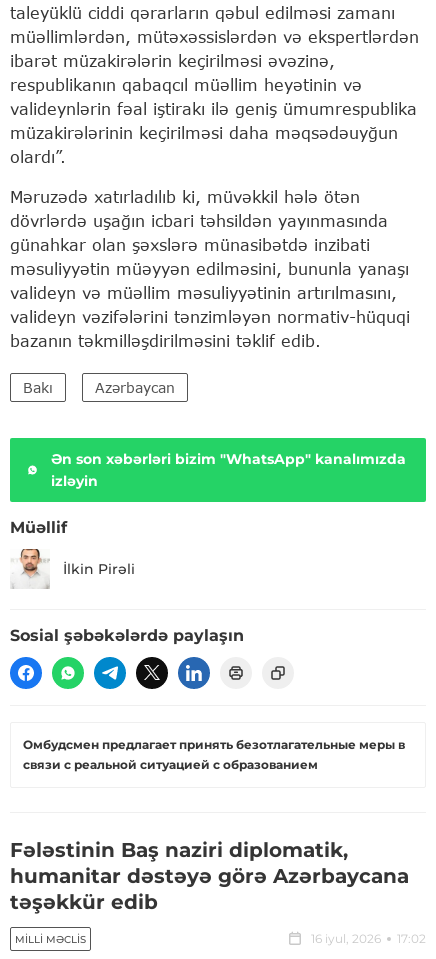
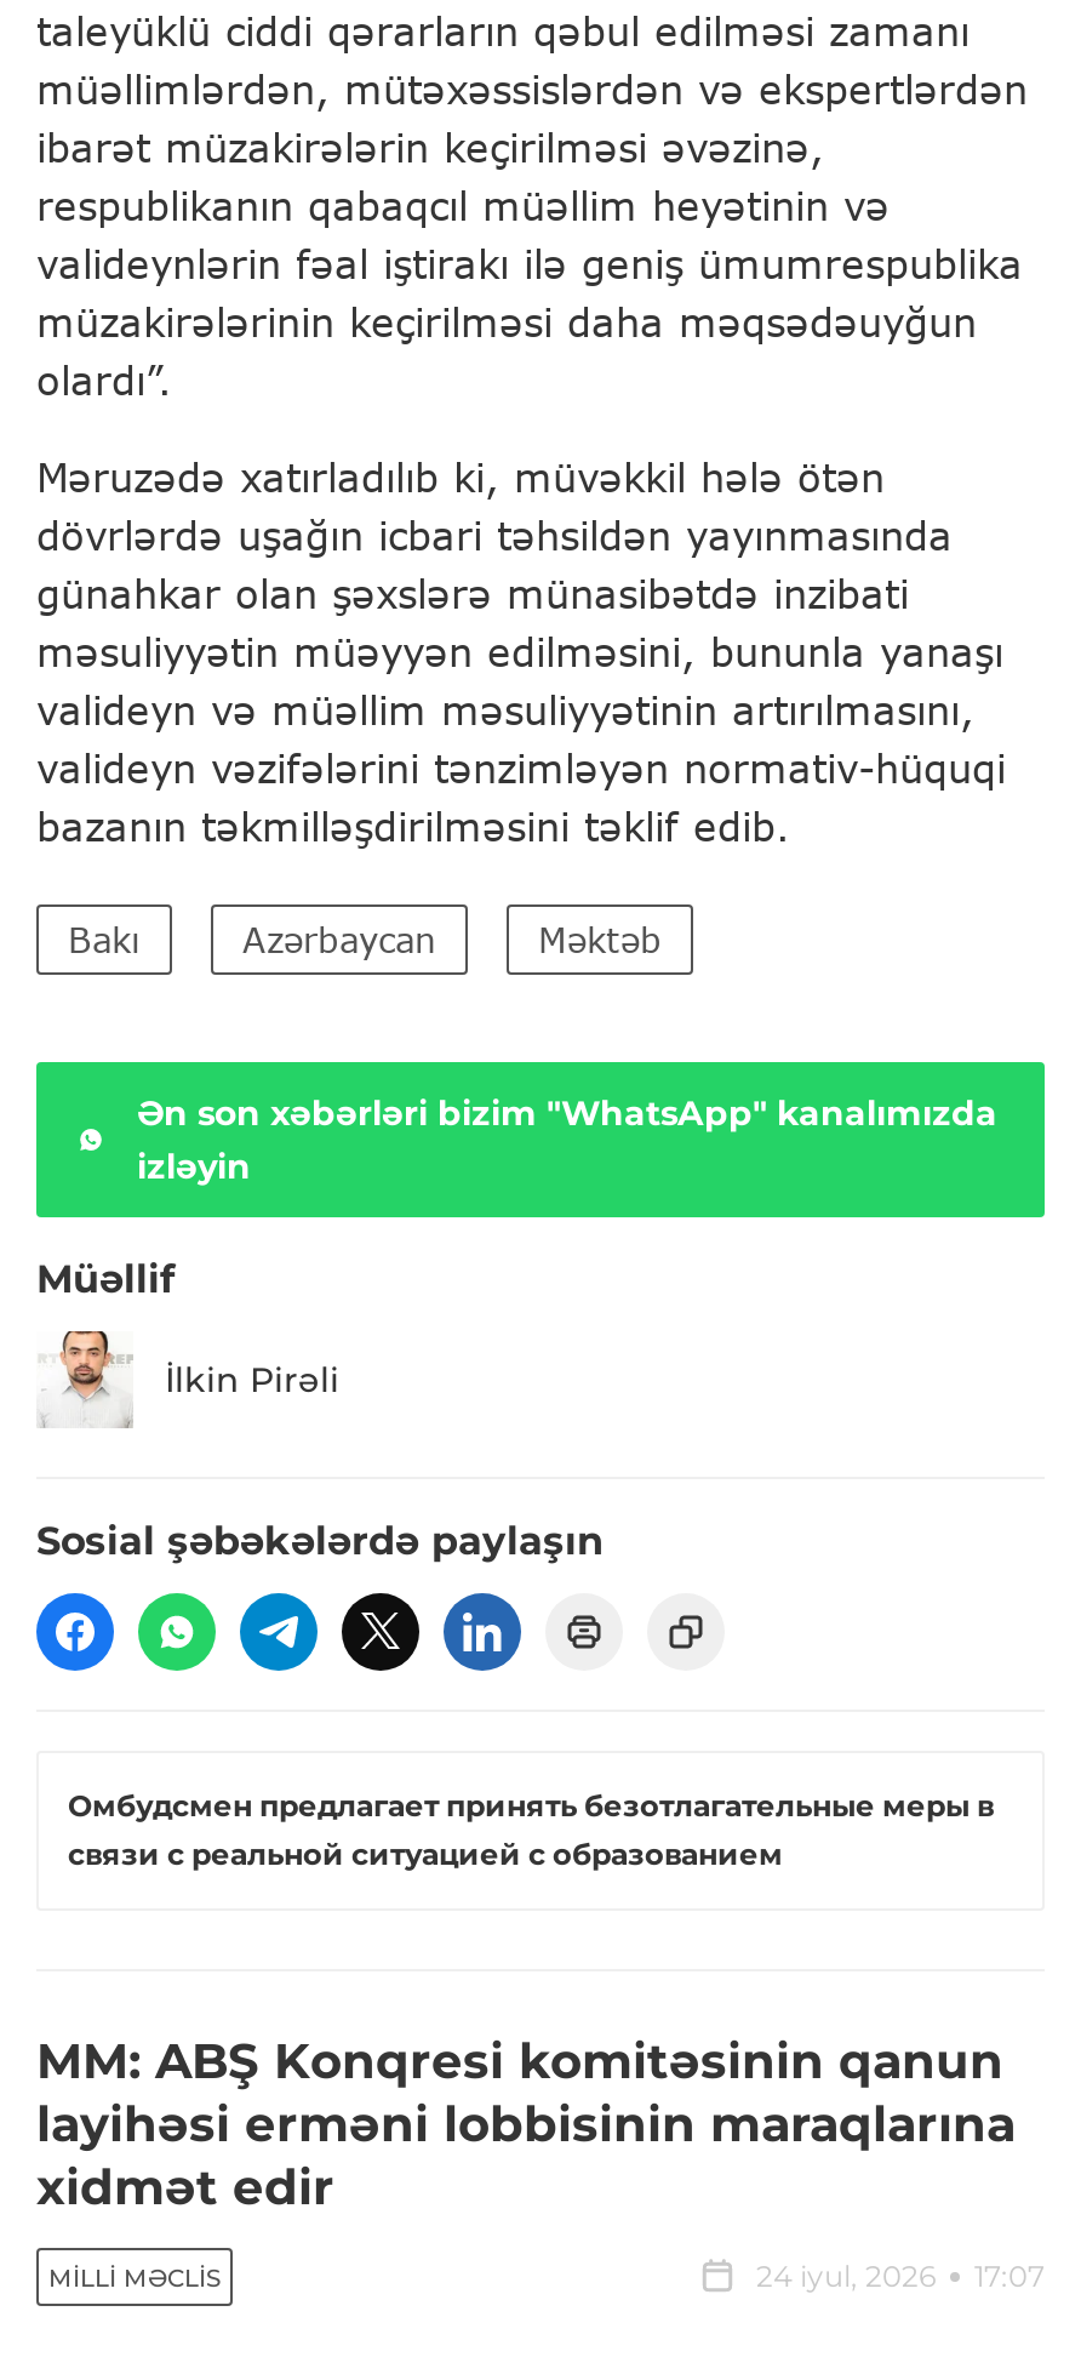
+ Məktəb

- Fələstinin Baş naziri diplomatik,
- humanitar dəstəyə görə Azərbaycana
- təşəkkür edib
+ MM: ABŞ Konqresi komitəsinin qanun
+ layihəsi erməni lobbisinin maraqlarına
+ xidmət edir

- 16 iyul, 2026
- 17:02
+ 24 iyul, 2026
+ 17:07
